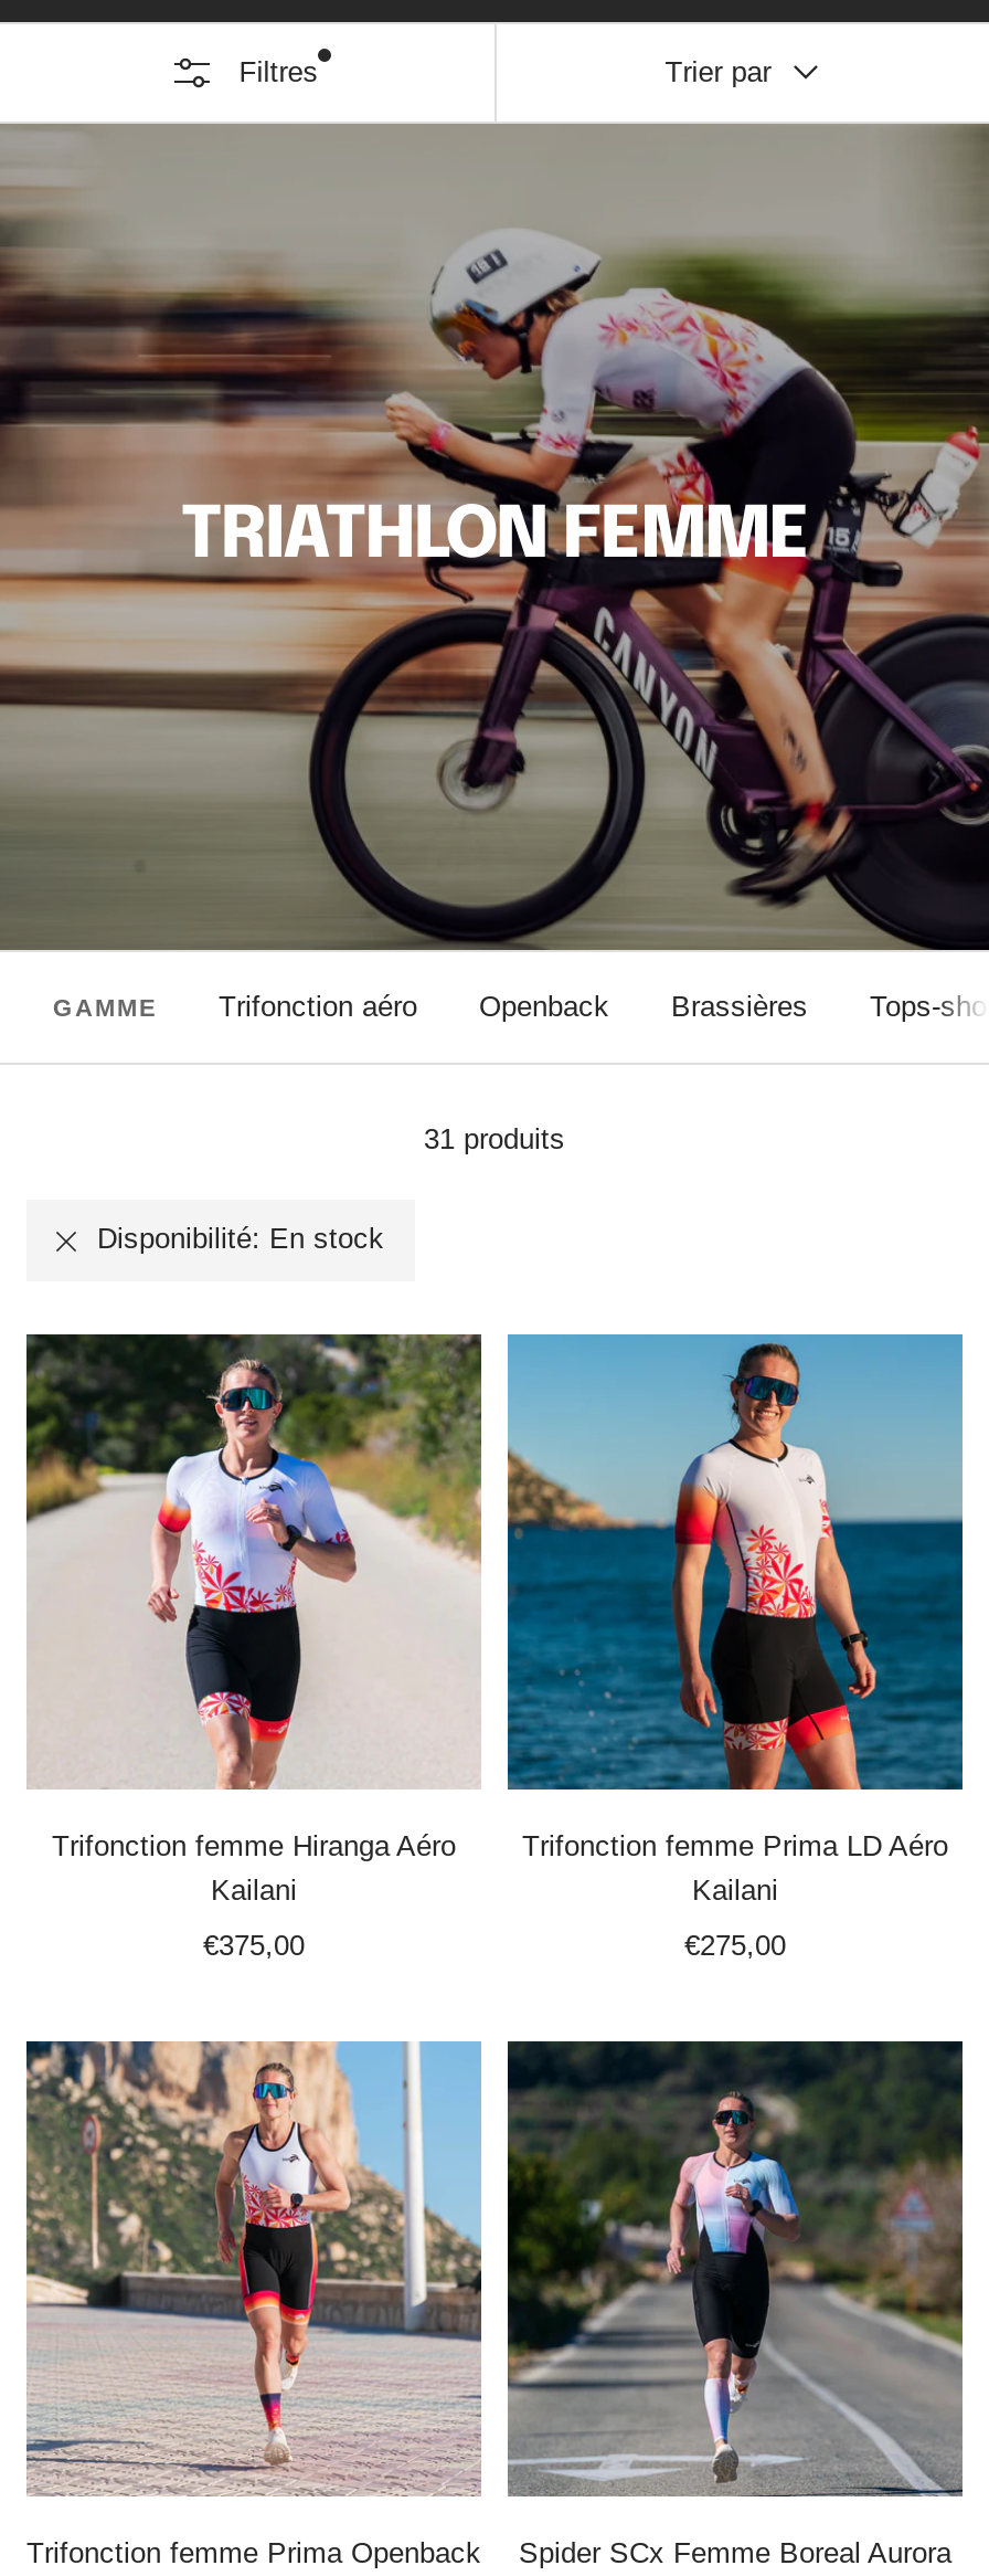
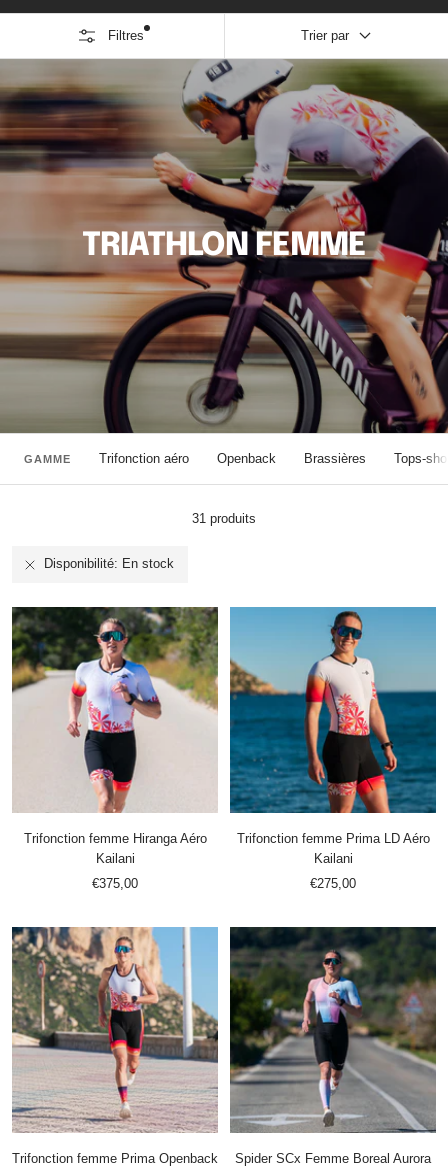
- [image]
+ [image]
